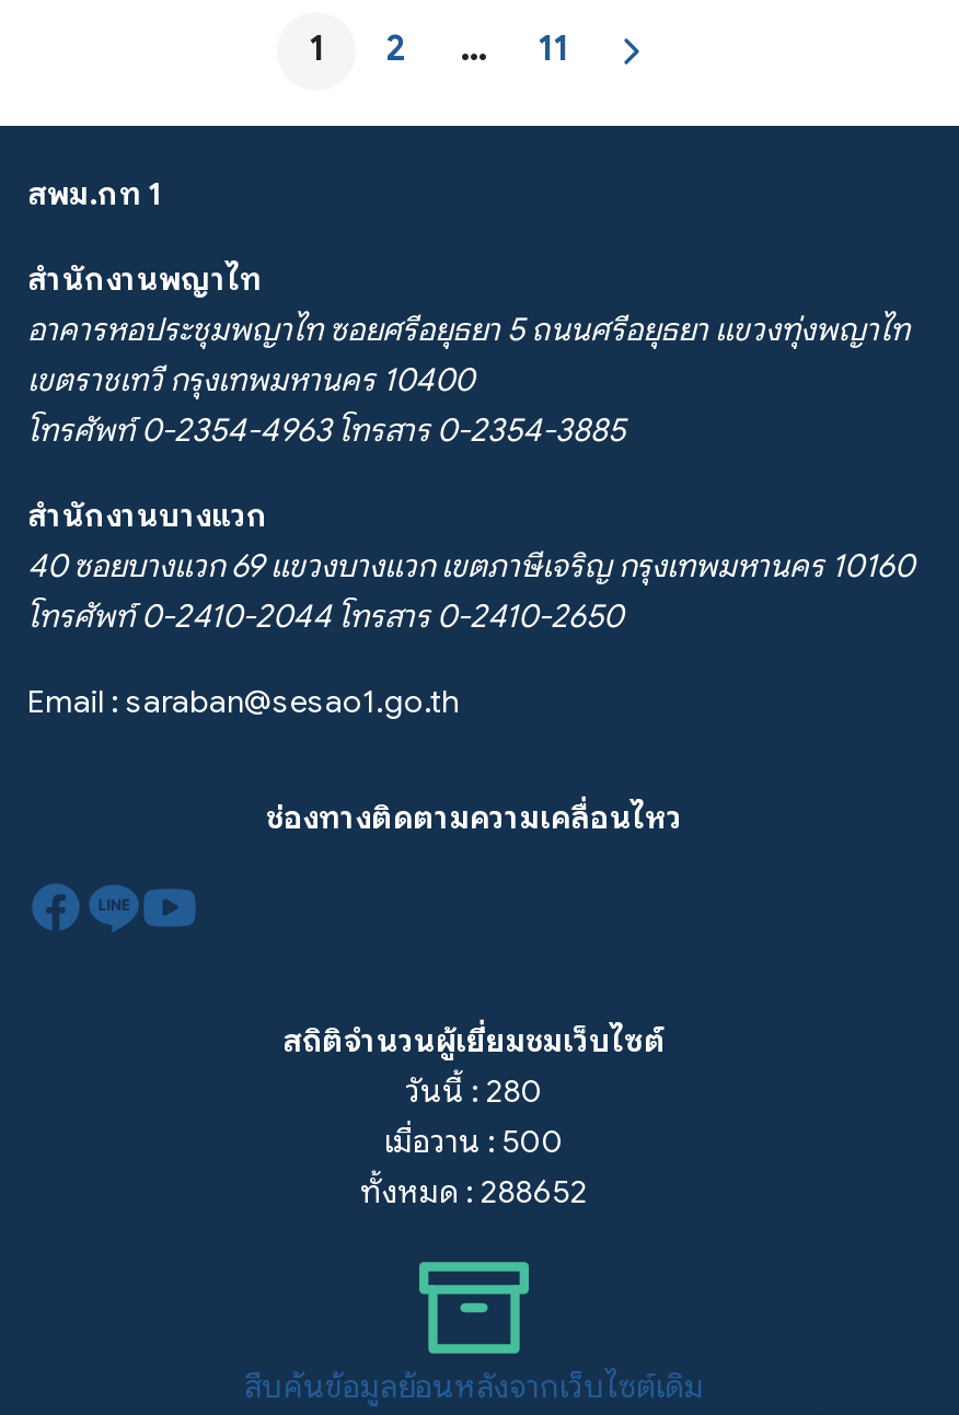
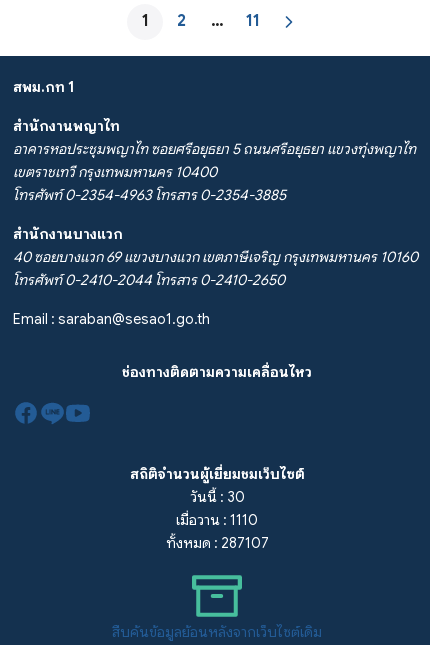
- วันนี้ : 280
+ วันนี้ : 30

- เมื่อวาน : 500
+ เมื่อวาน : 1110

- ทั้งหมด : 288652
+ ทั้งหมด : 287107
